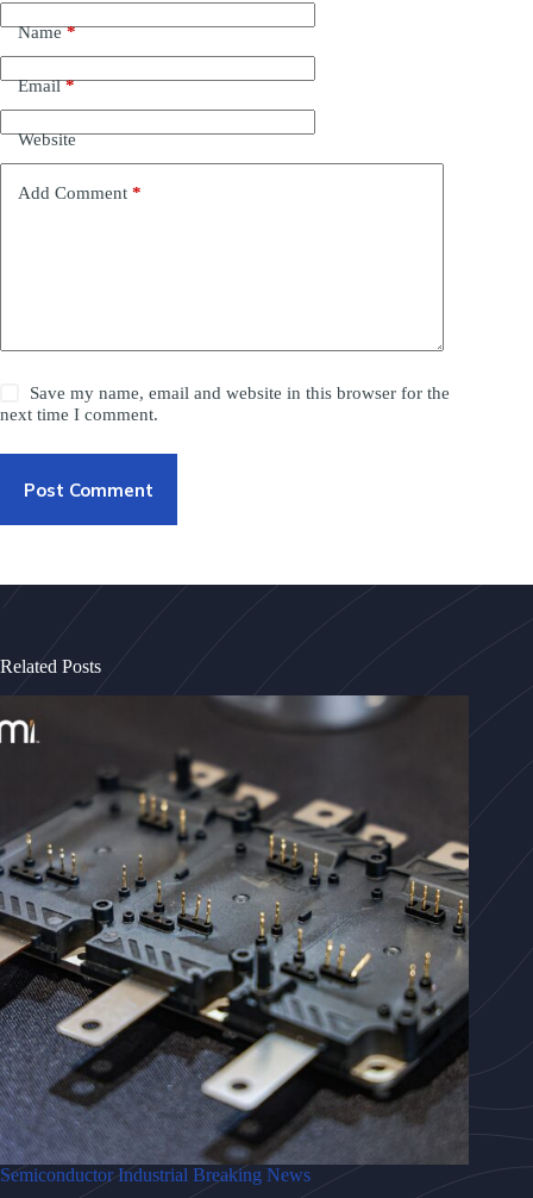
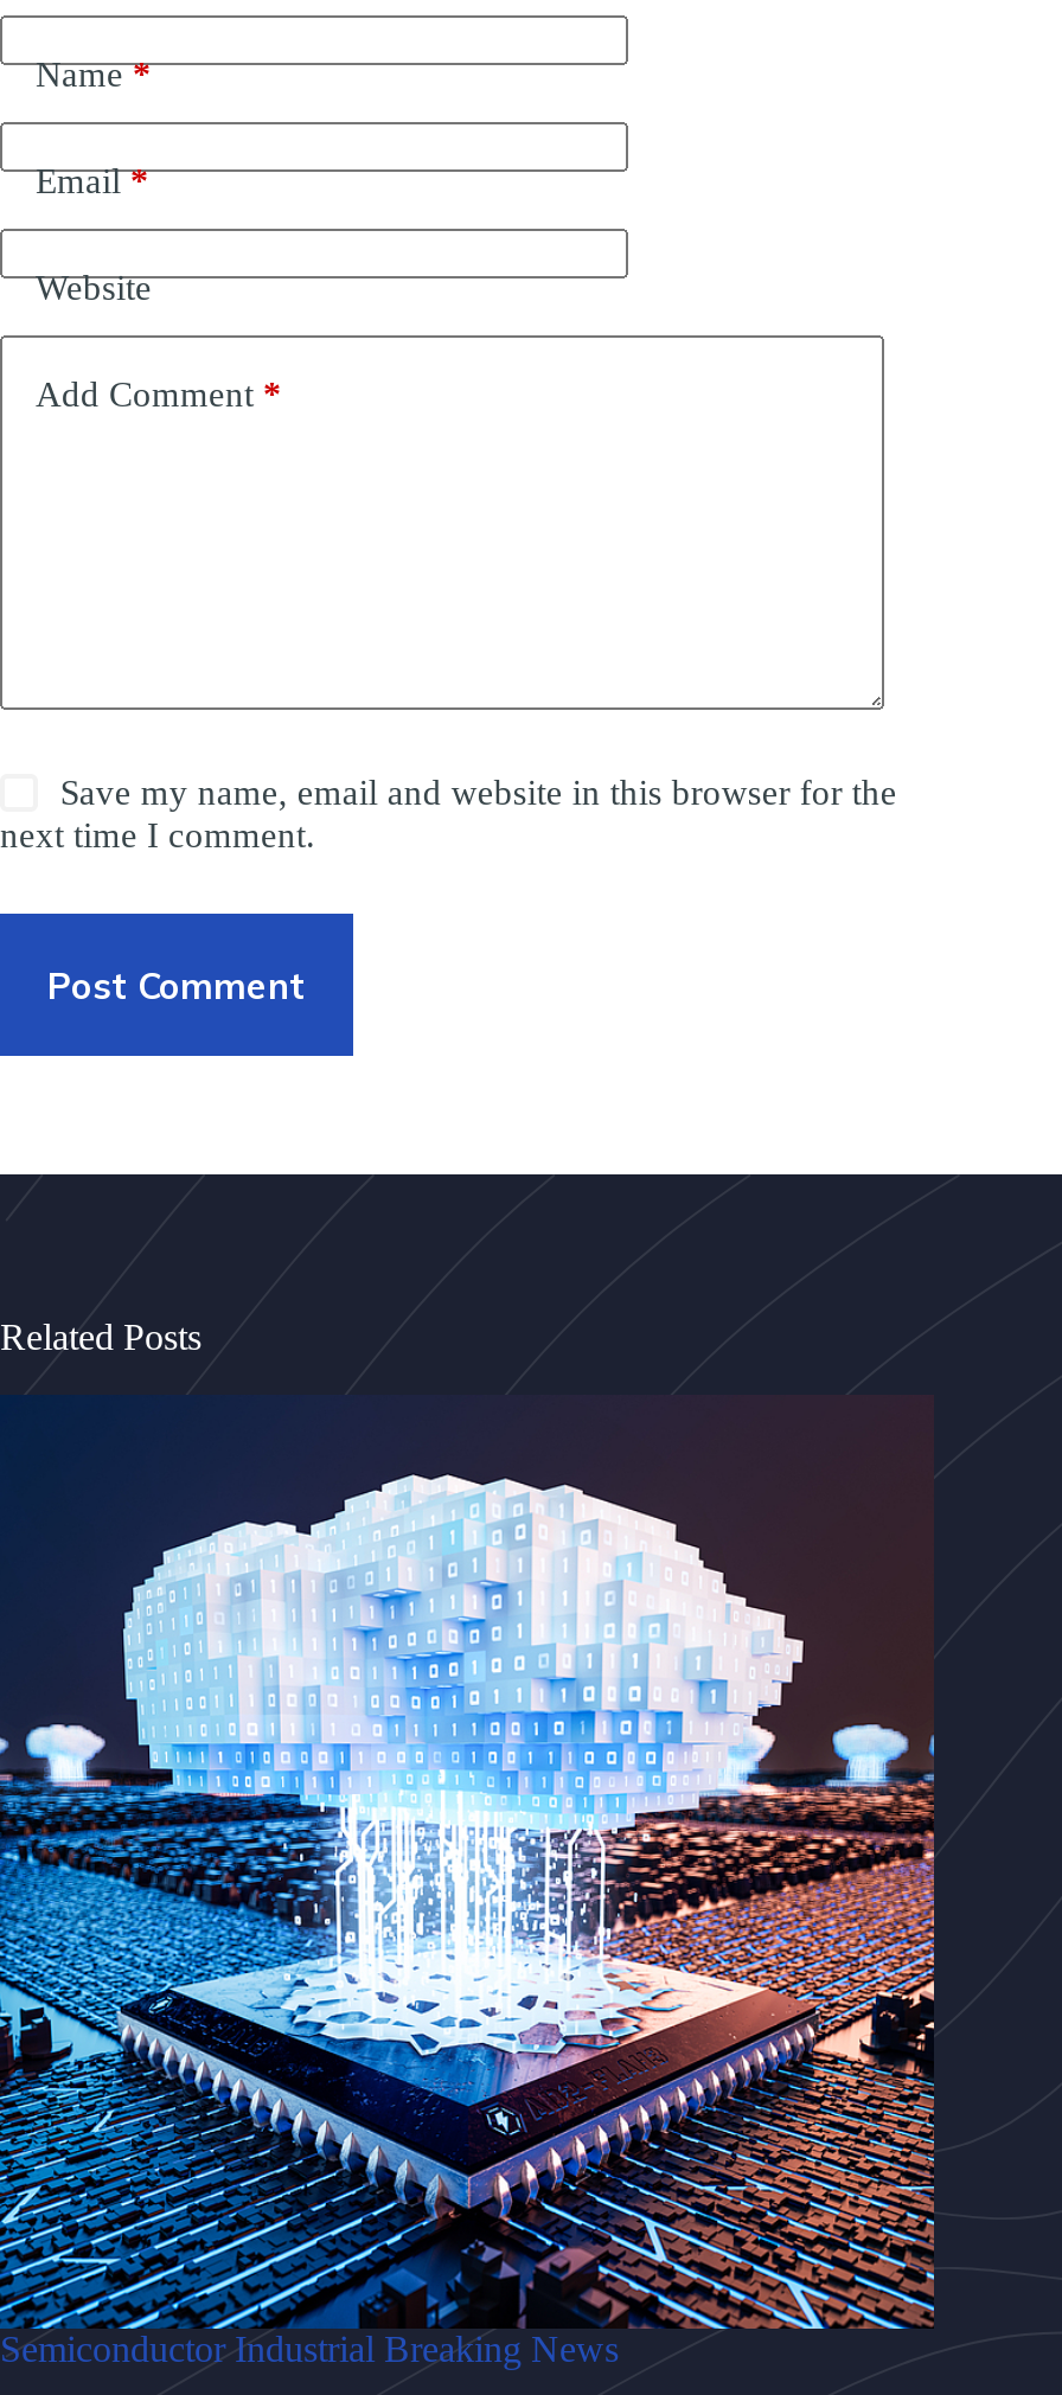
- [image]
+ [image]
